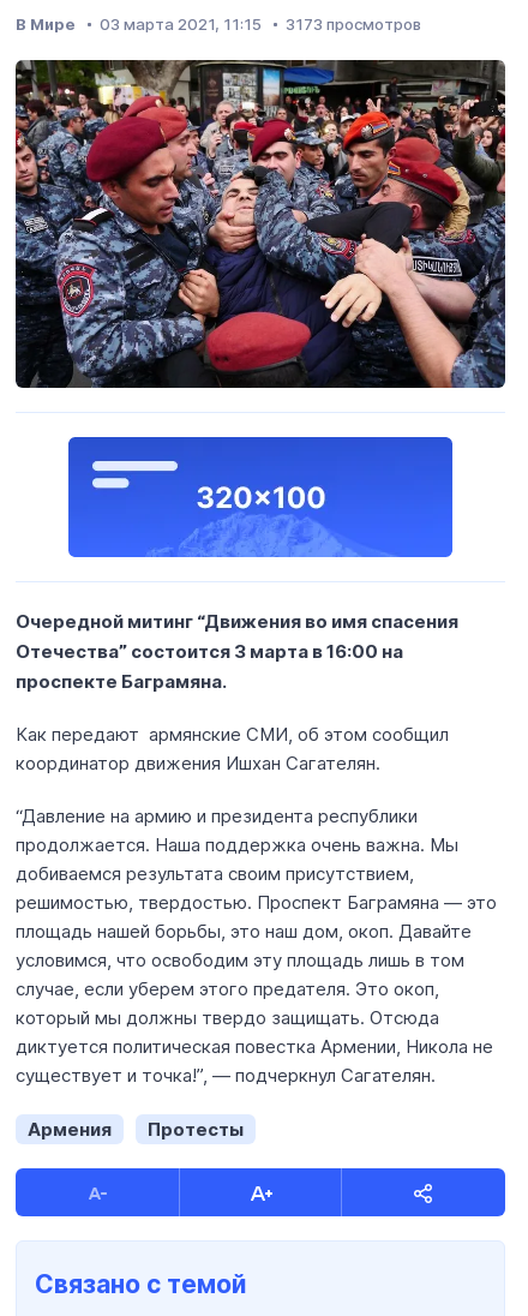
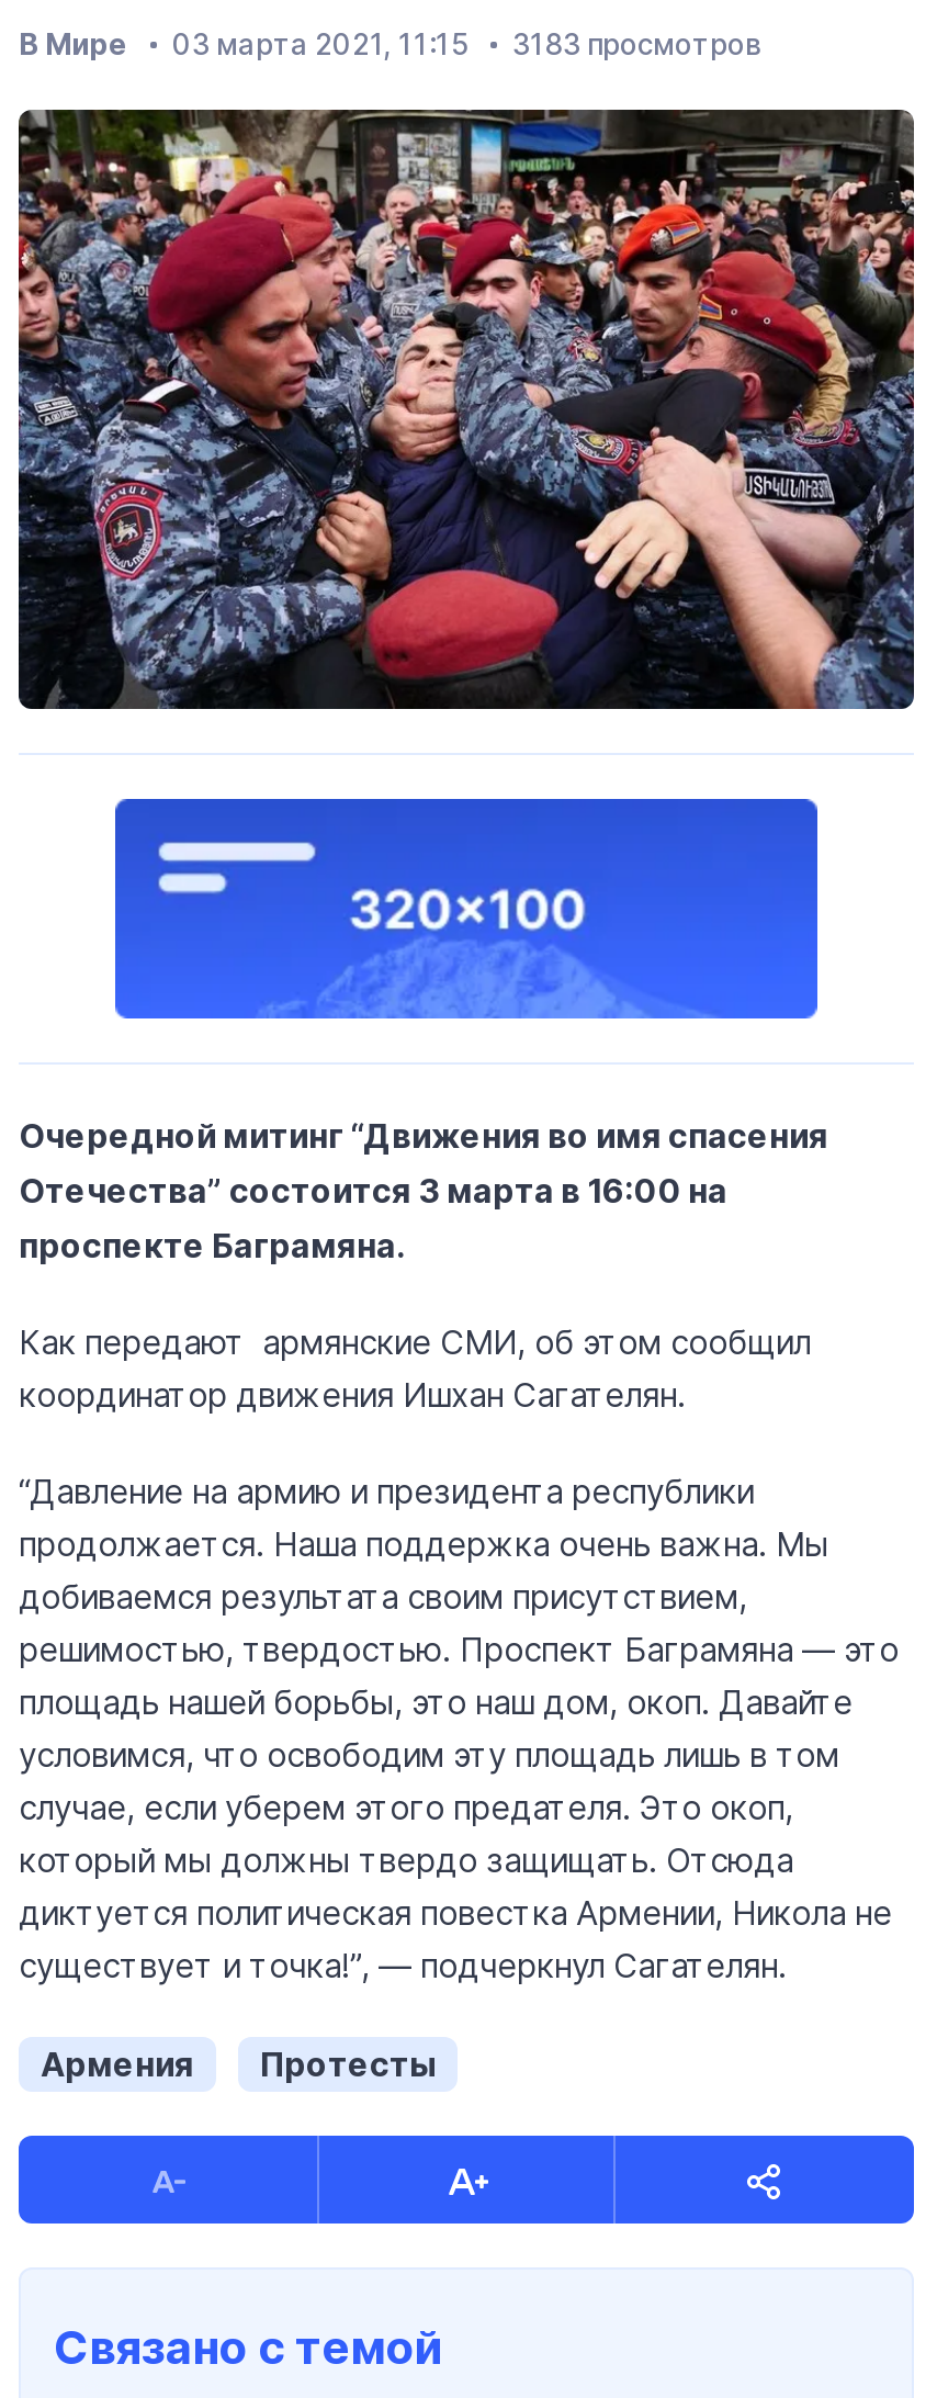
- В Мире 03 марта 2021, 11:15 3173 просмотров
+ В Мире 03 марта 2021, 11:15 3183 просмотров
